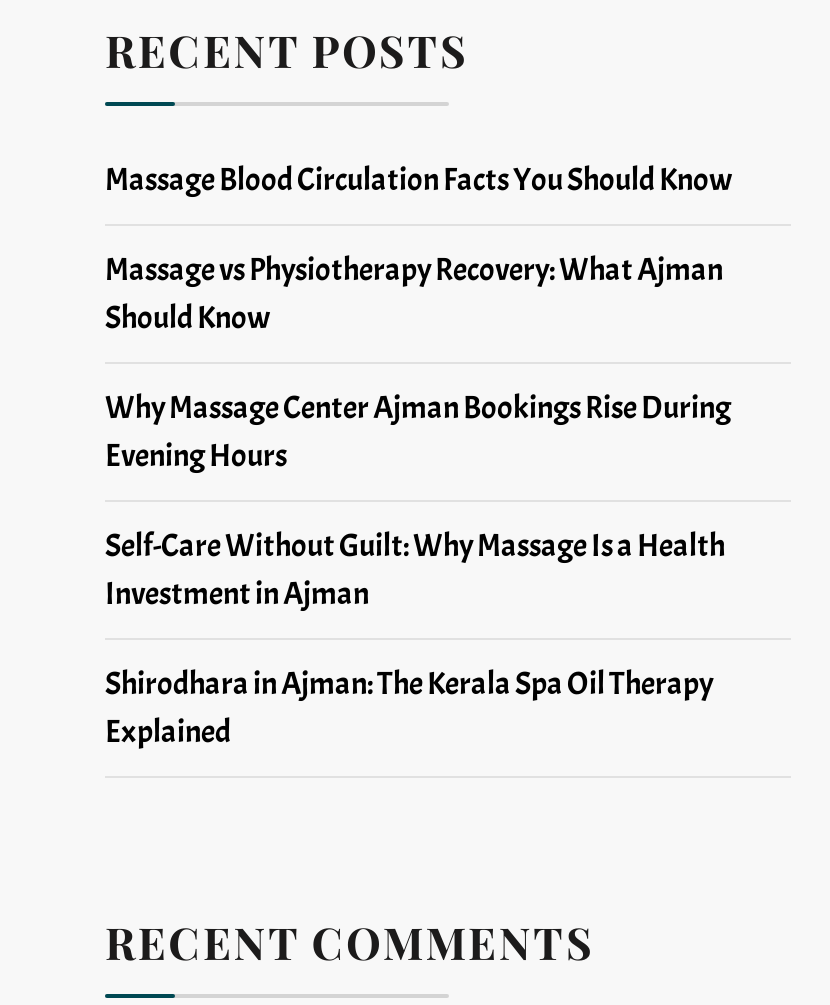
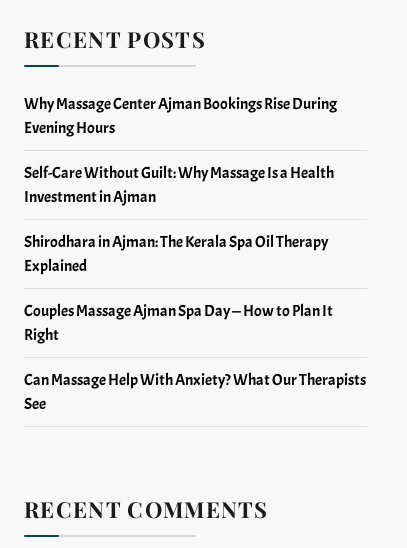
- Massage Blood Circulation Facts You Should Know
- Massage vs Physiotherapy Recovery: What Ajman
- Should Know

moved up: Why Massage Center Ajman Bookings Rise During | Evening Hours | Self-Care Without Guilt: Why Massage Is a Health | Investment in Ajman | Shirodhara in Ajman: The Kerala Spa Oil Therapy | Explained

+ Couples Massage Ajman Spa Day — How to Plan It
+ Right
+ Can Massage Help With Anxiety? What Our Therapists
+ See
